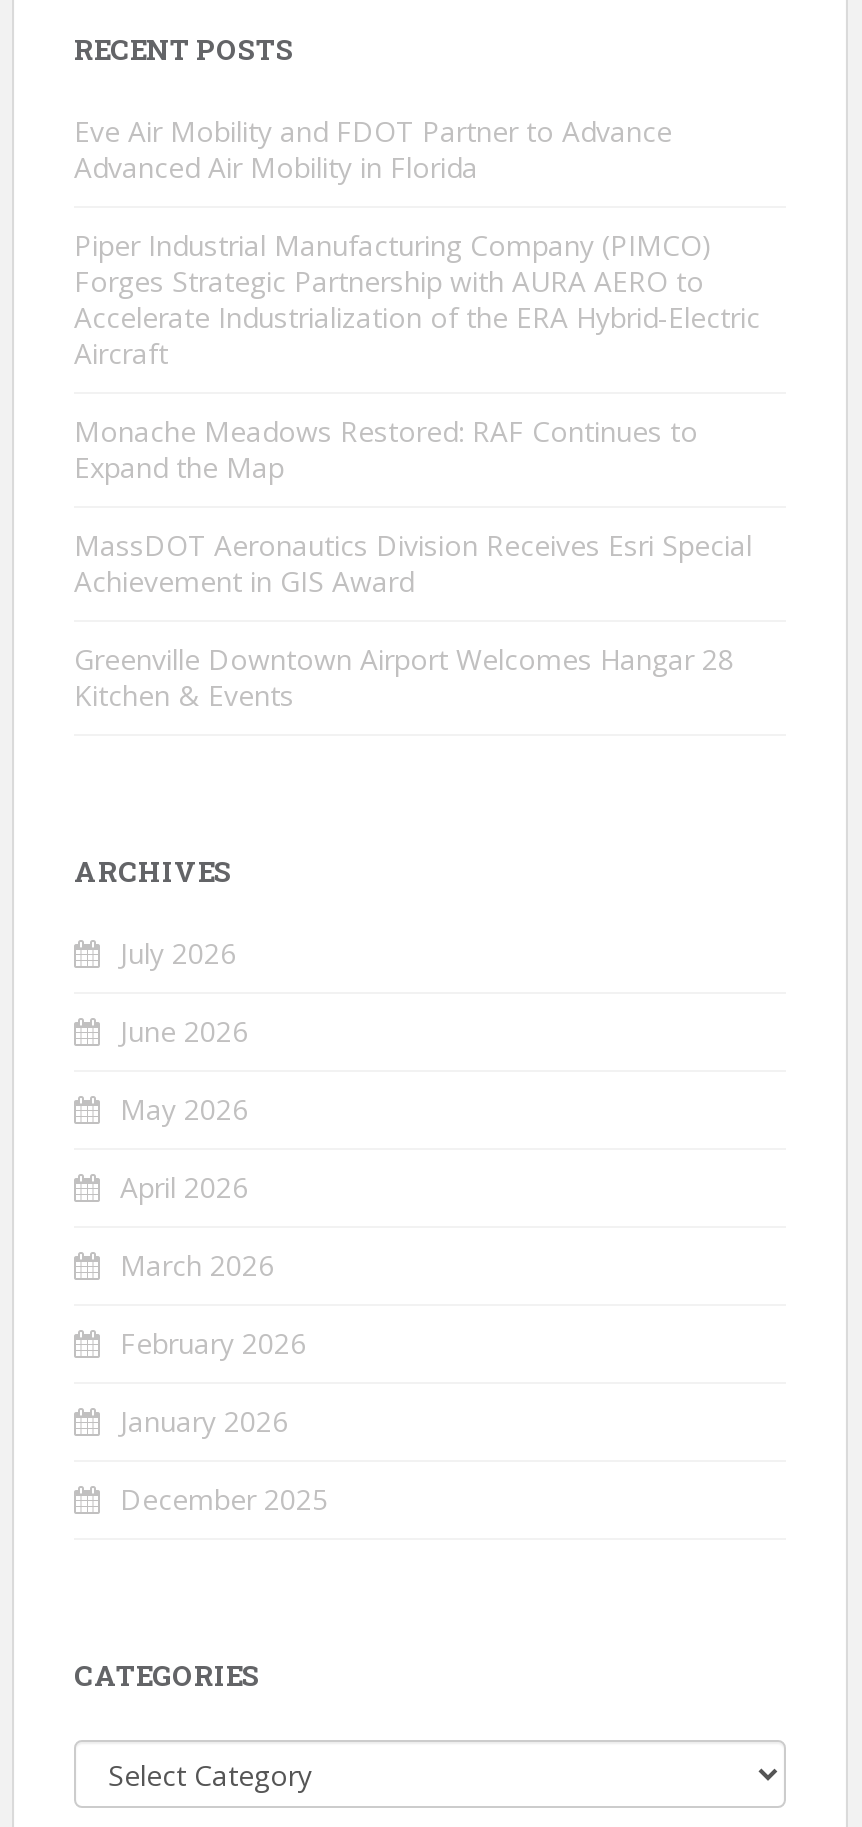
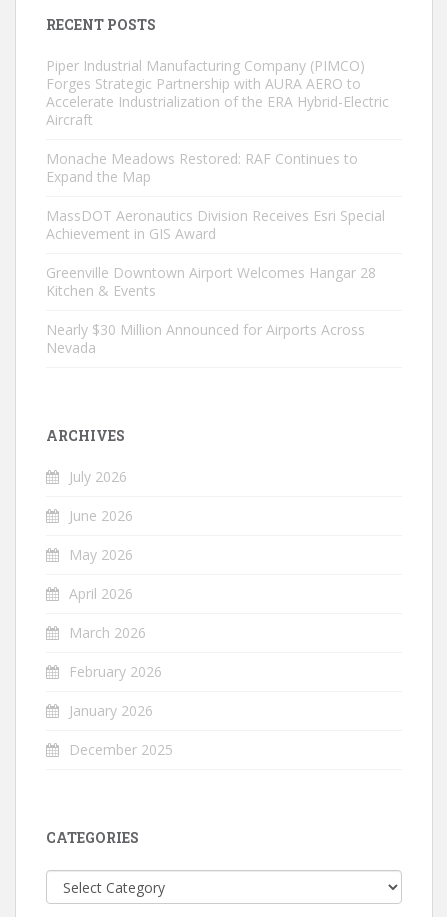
- Eve Air Mobility and FDOT Partner to Advance
- Advanced Air Mobility in Florida

moved up: Piper Industrial Manufacturing Company (PIMCO) | Forges Strategic Partnership with AURA AERO to | Accelerate Industrialization of the ERA Hybrid-Electric | ... | Greenville Downtown Airport Welcomes Hangar 28 | Kitchen & Events

+ Nearly $30 Million Announced for Airports Across
+ Nevada
